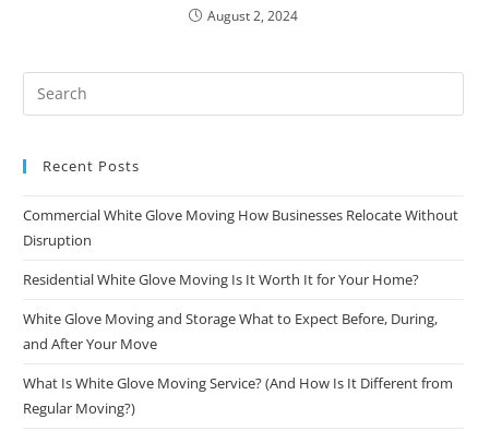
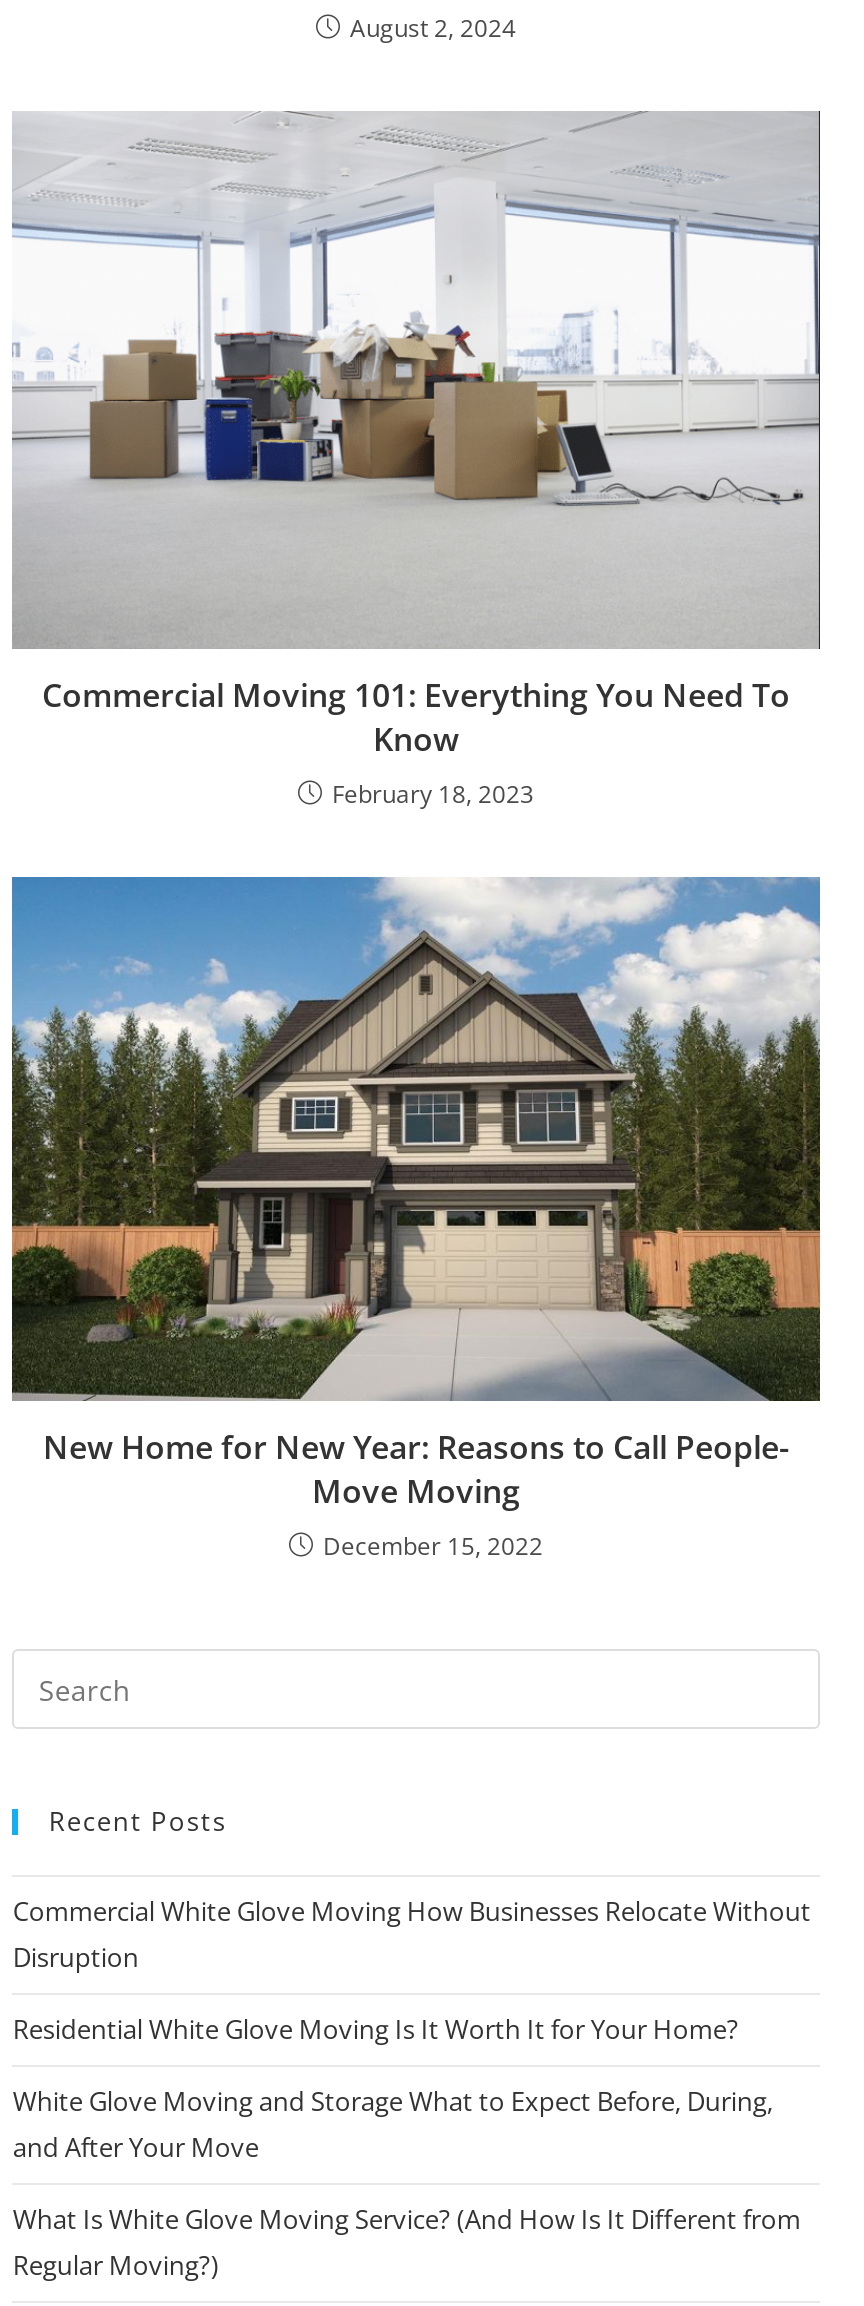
+ [image]
+ Commercial Moving 101: Everything You Need To
+ Know
+ February 18, 2023

+ [image]
+ New Home for New Year: Reasons to Call People-
+ Move Moving
+ December 15, 2022
